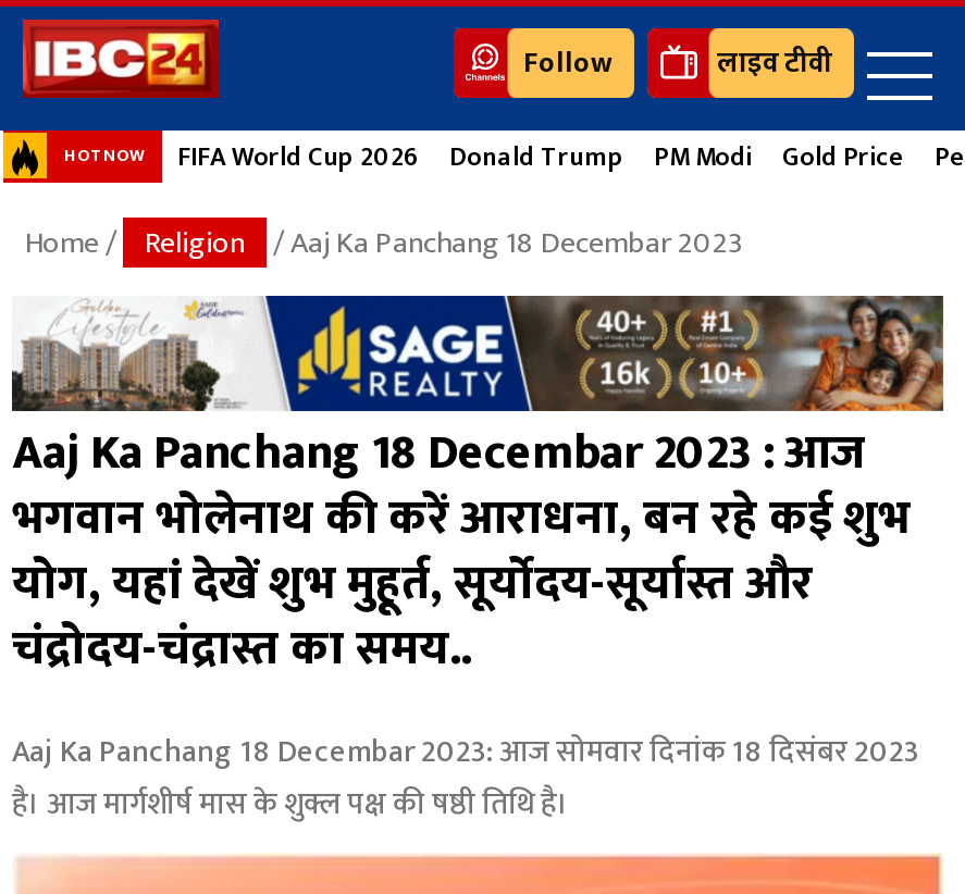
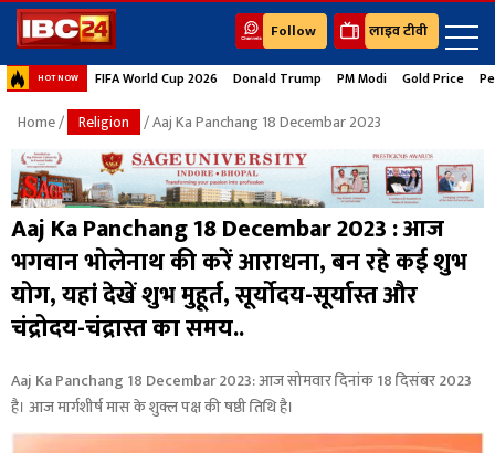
- [image]
+ [image]
